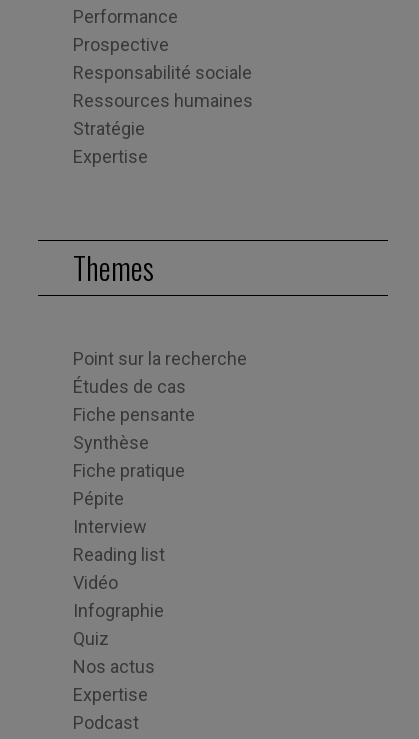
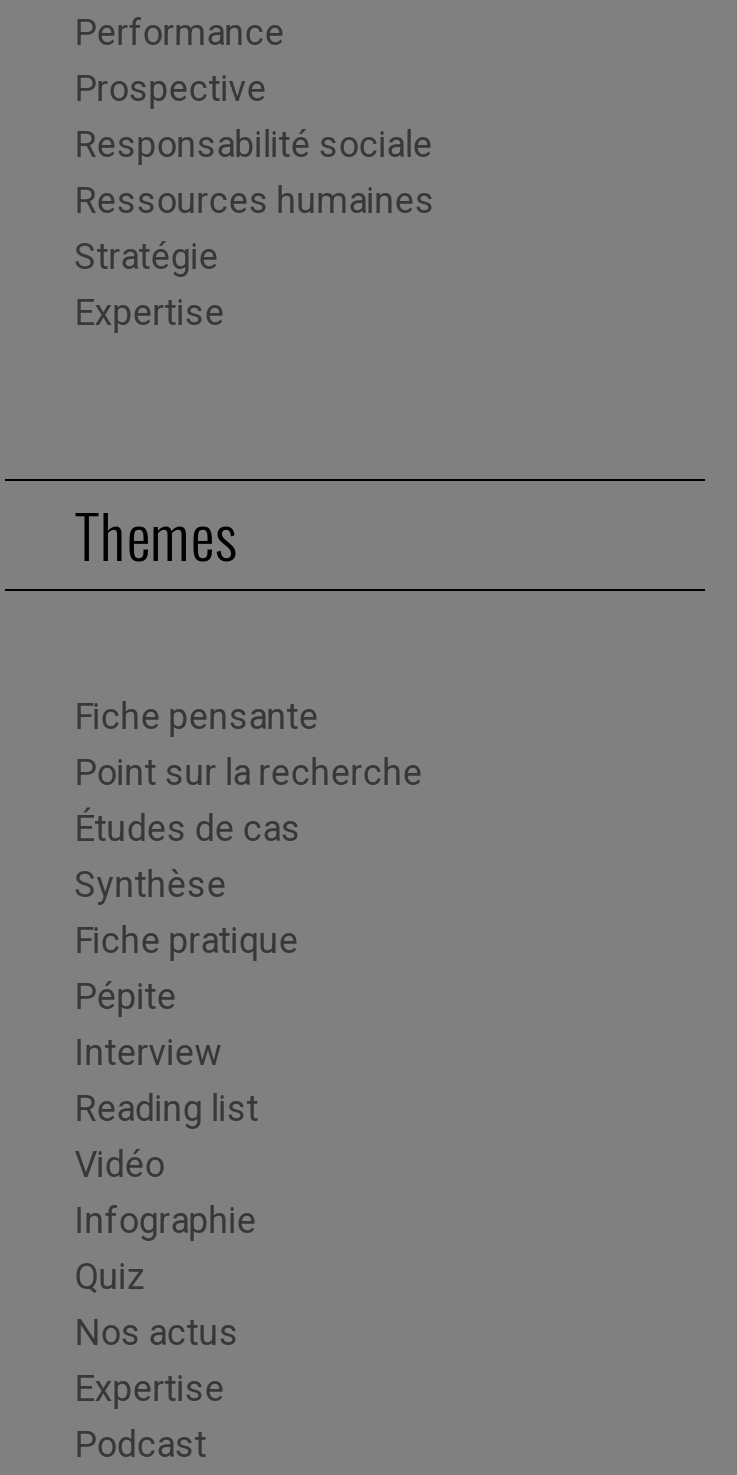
moved down: Point sur la recherche | Études de cas

moved up: Fiche pensante
